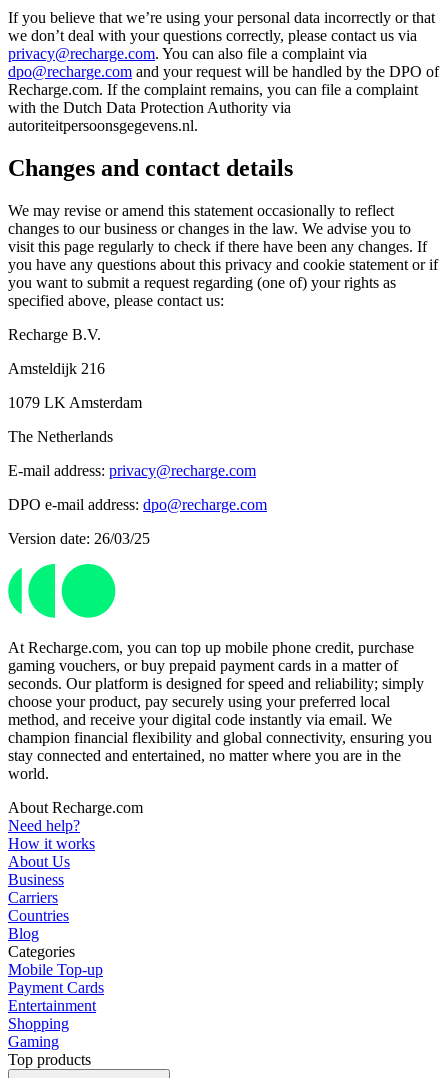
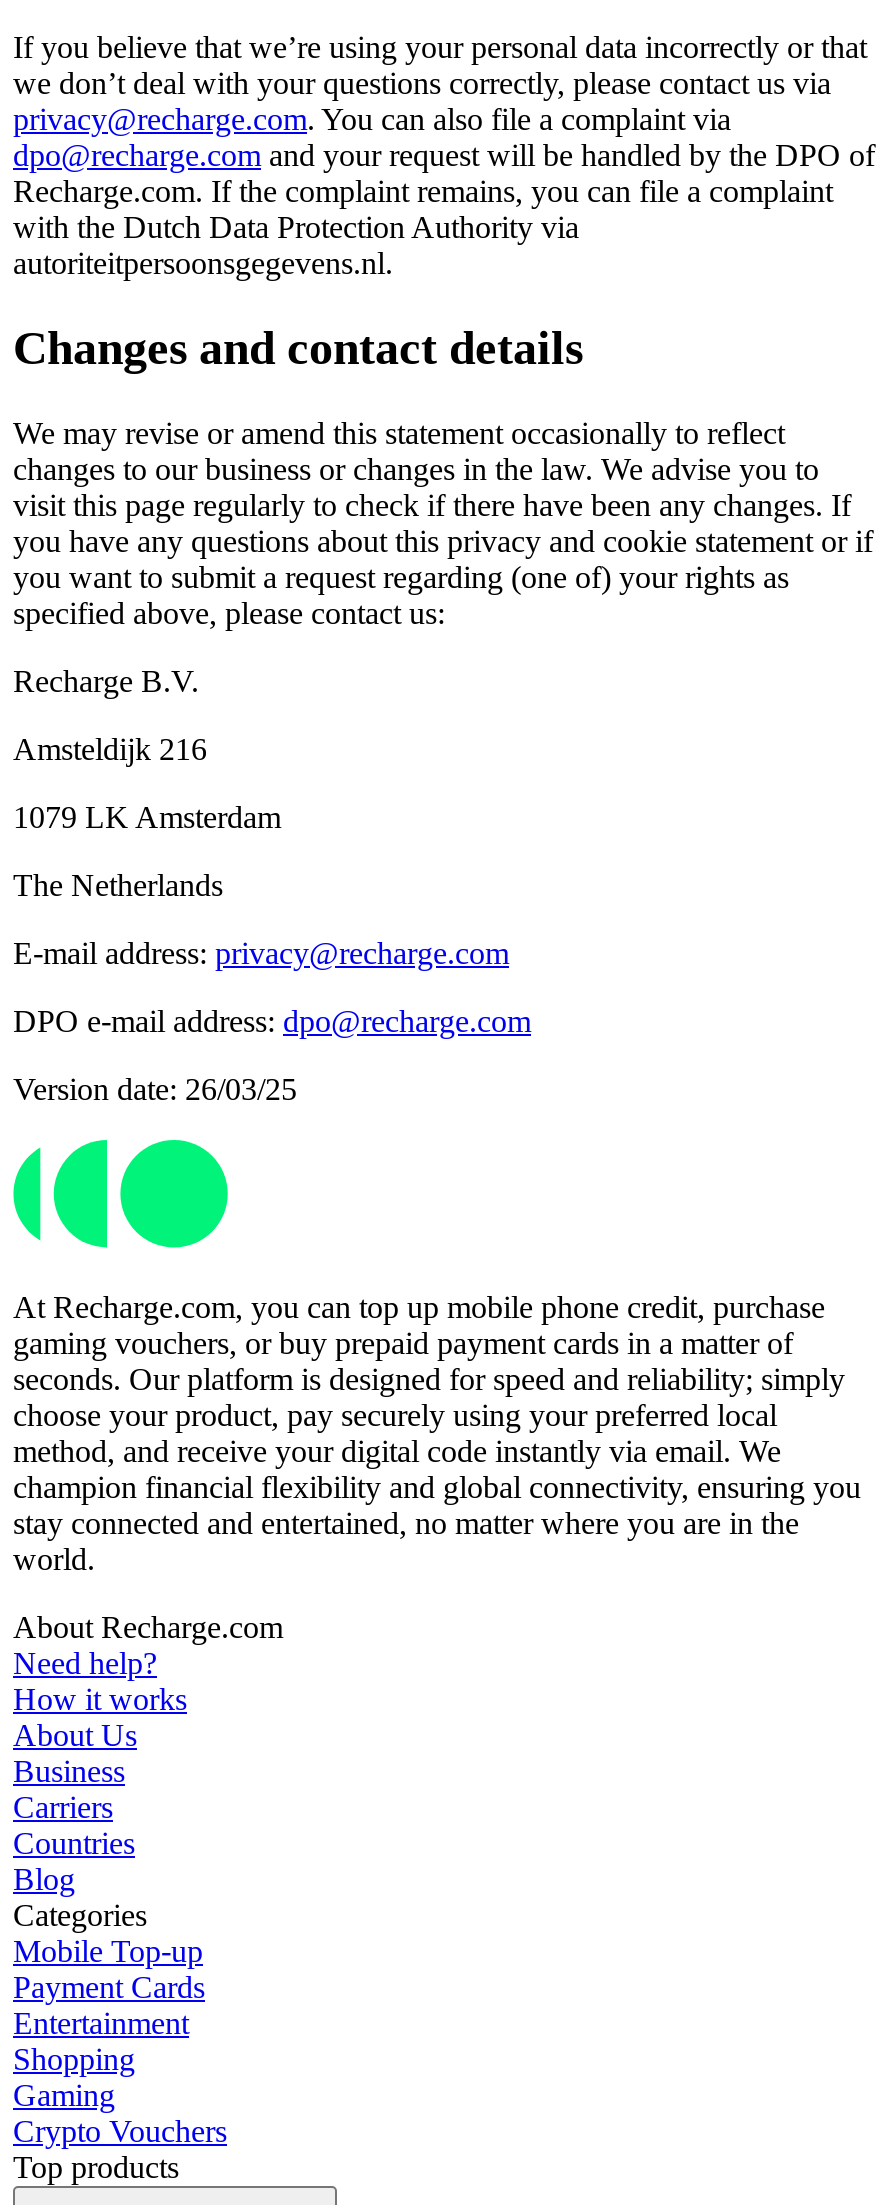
+ Crypto Vouchers
